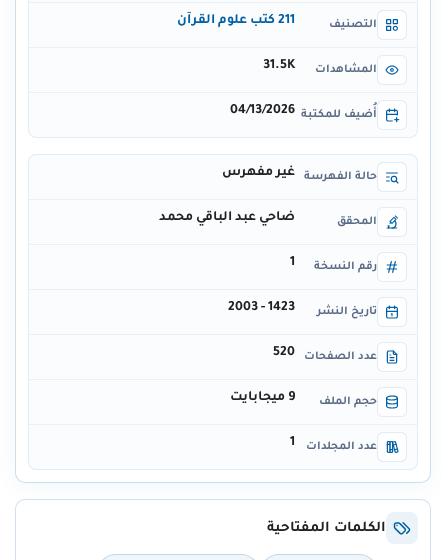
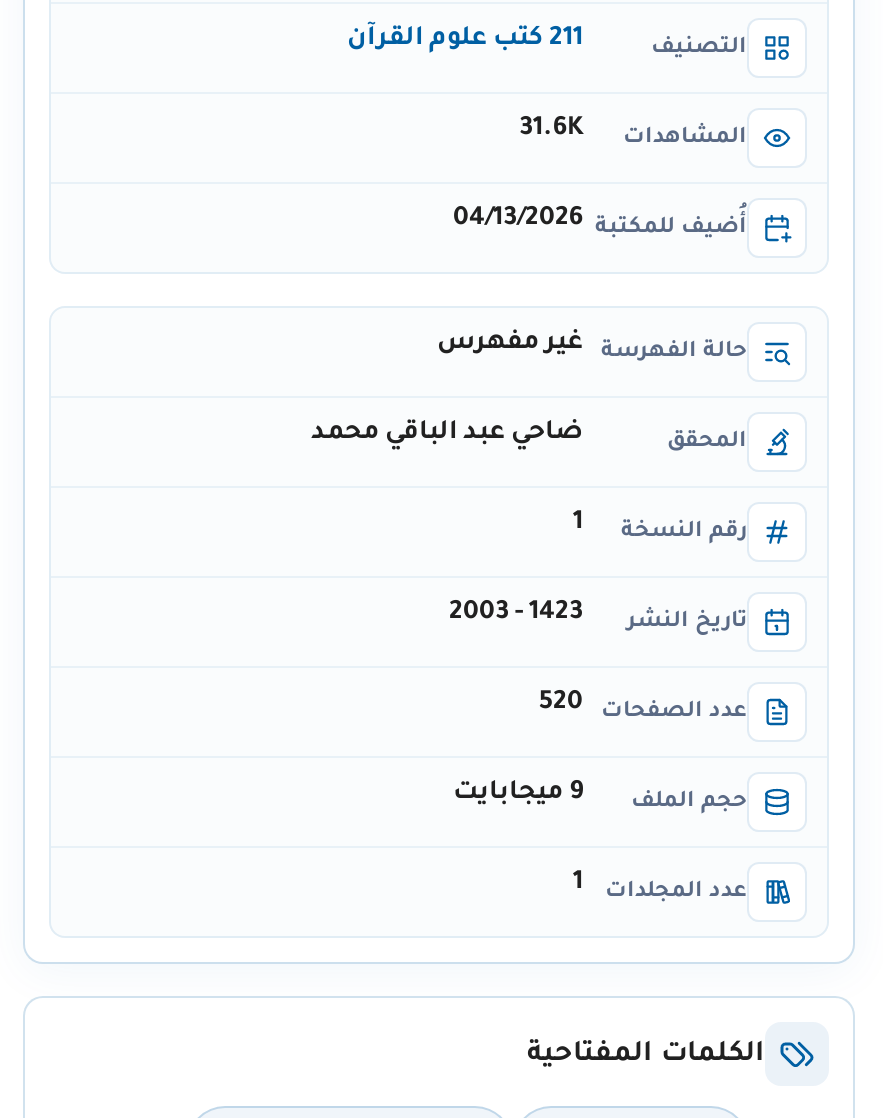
- المشاهدات 31.5K
+ المشاهدات 31.6K
